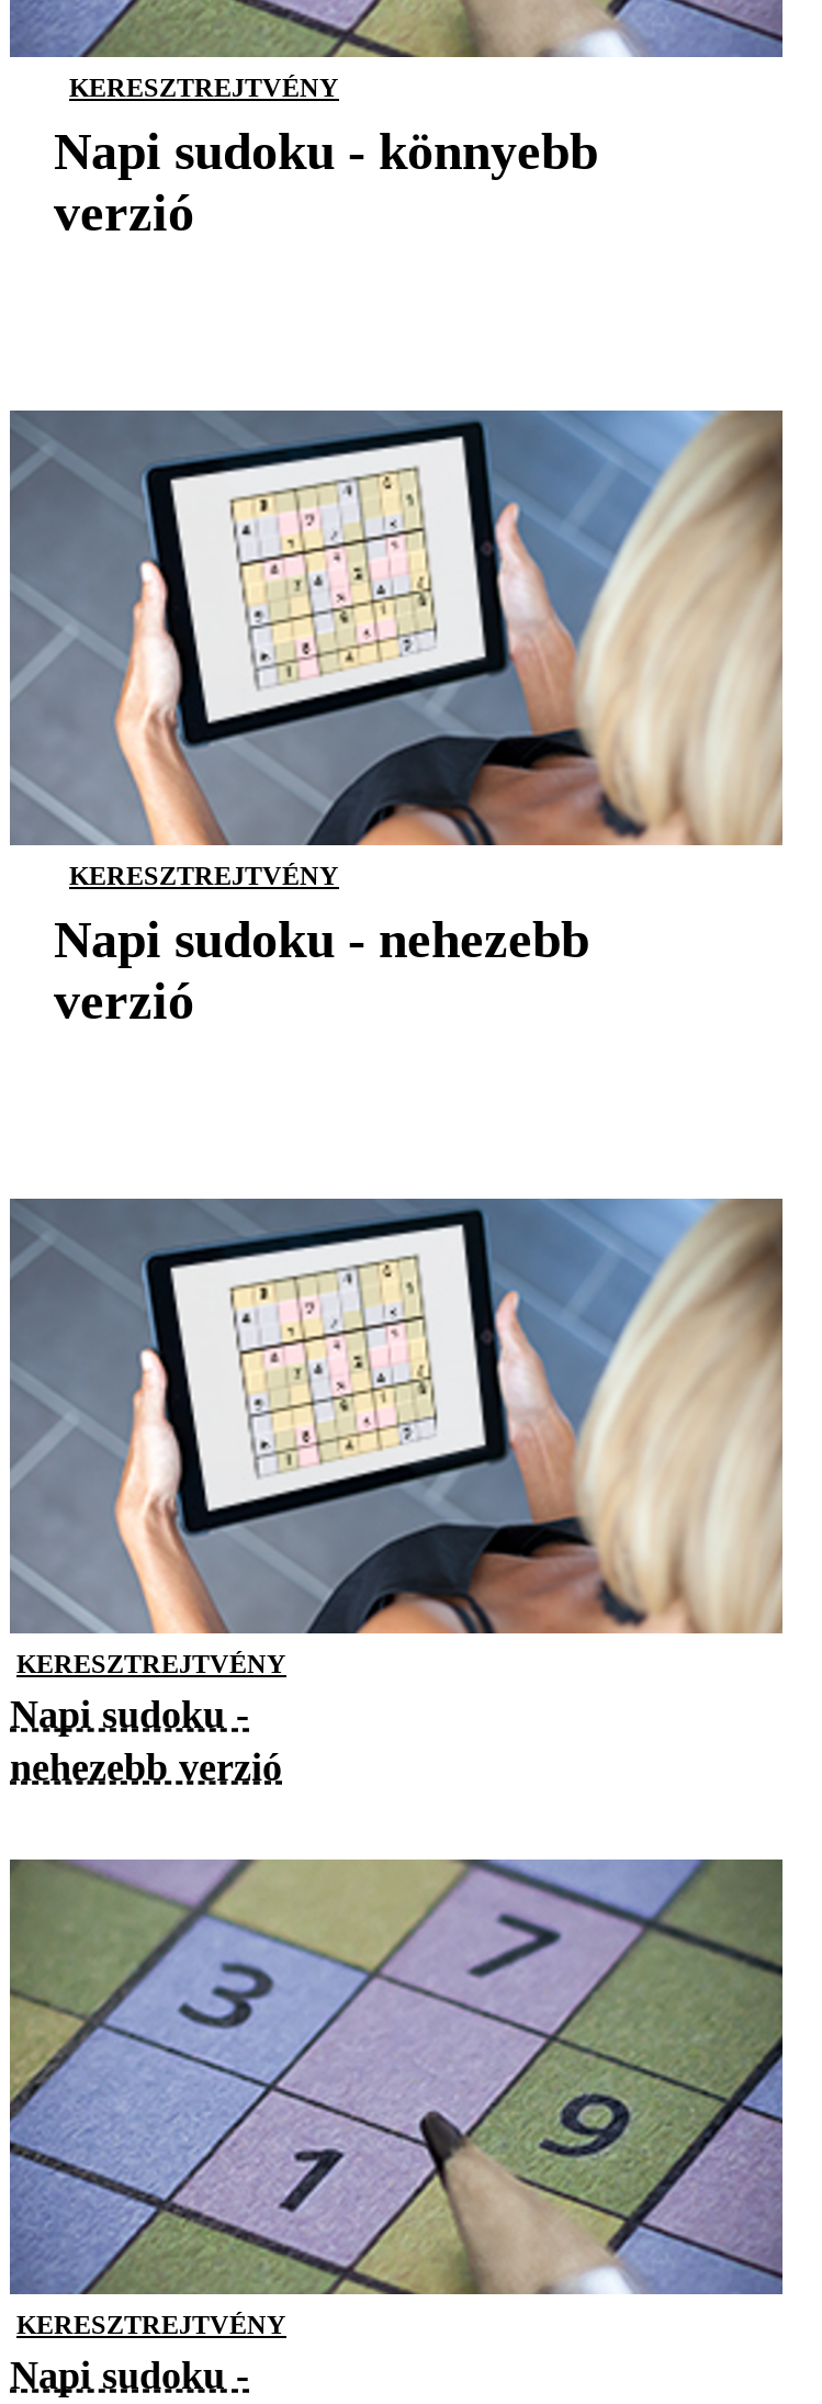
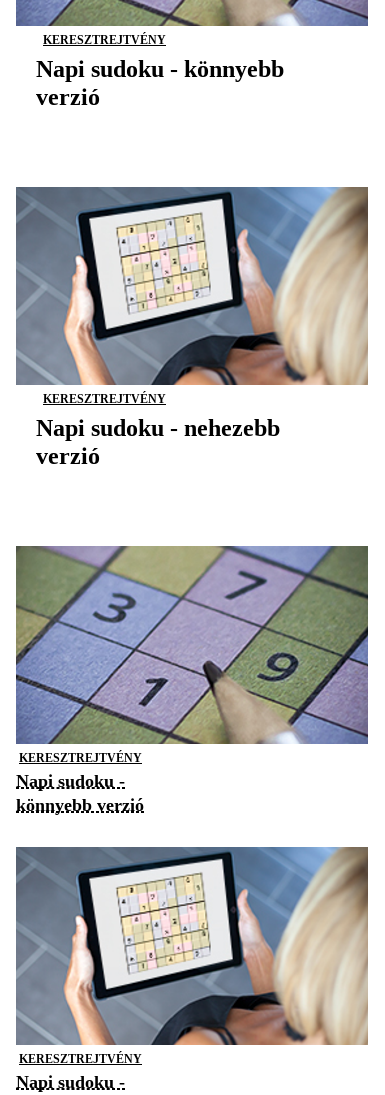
moved down: [image]

- nehezebb verzió
+ könnyebb verzió

moved up: [image]
